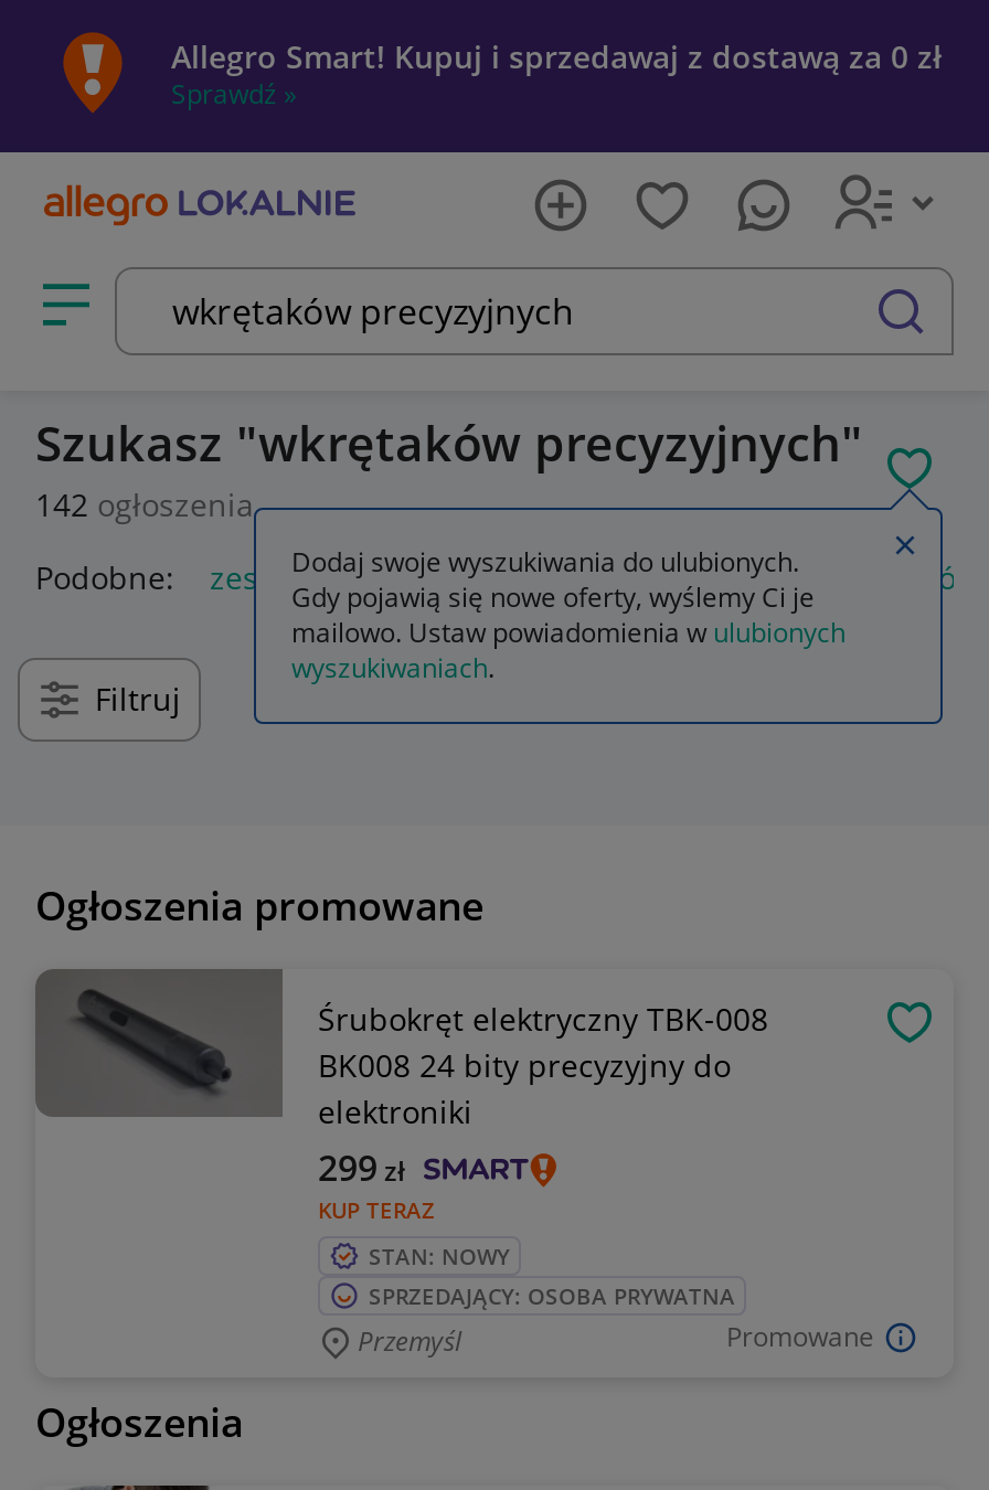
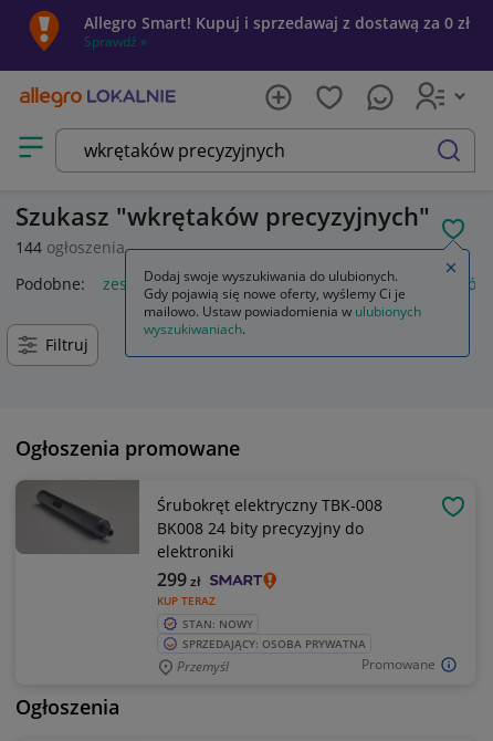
- 142 ogłoszenia
+ 144 ogłoszenia
